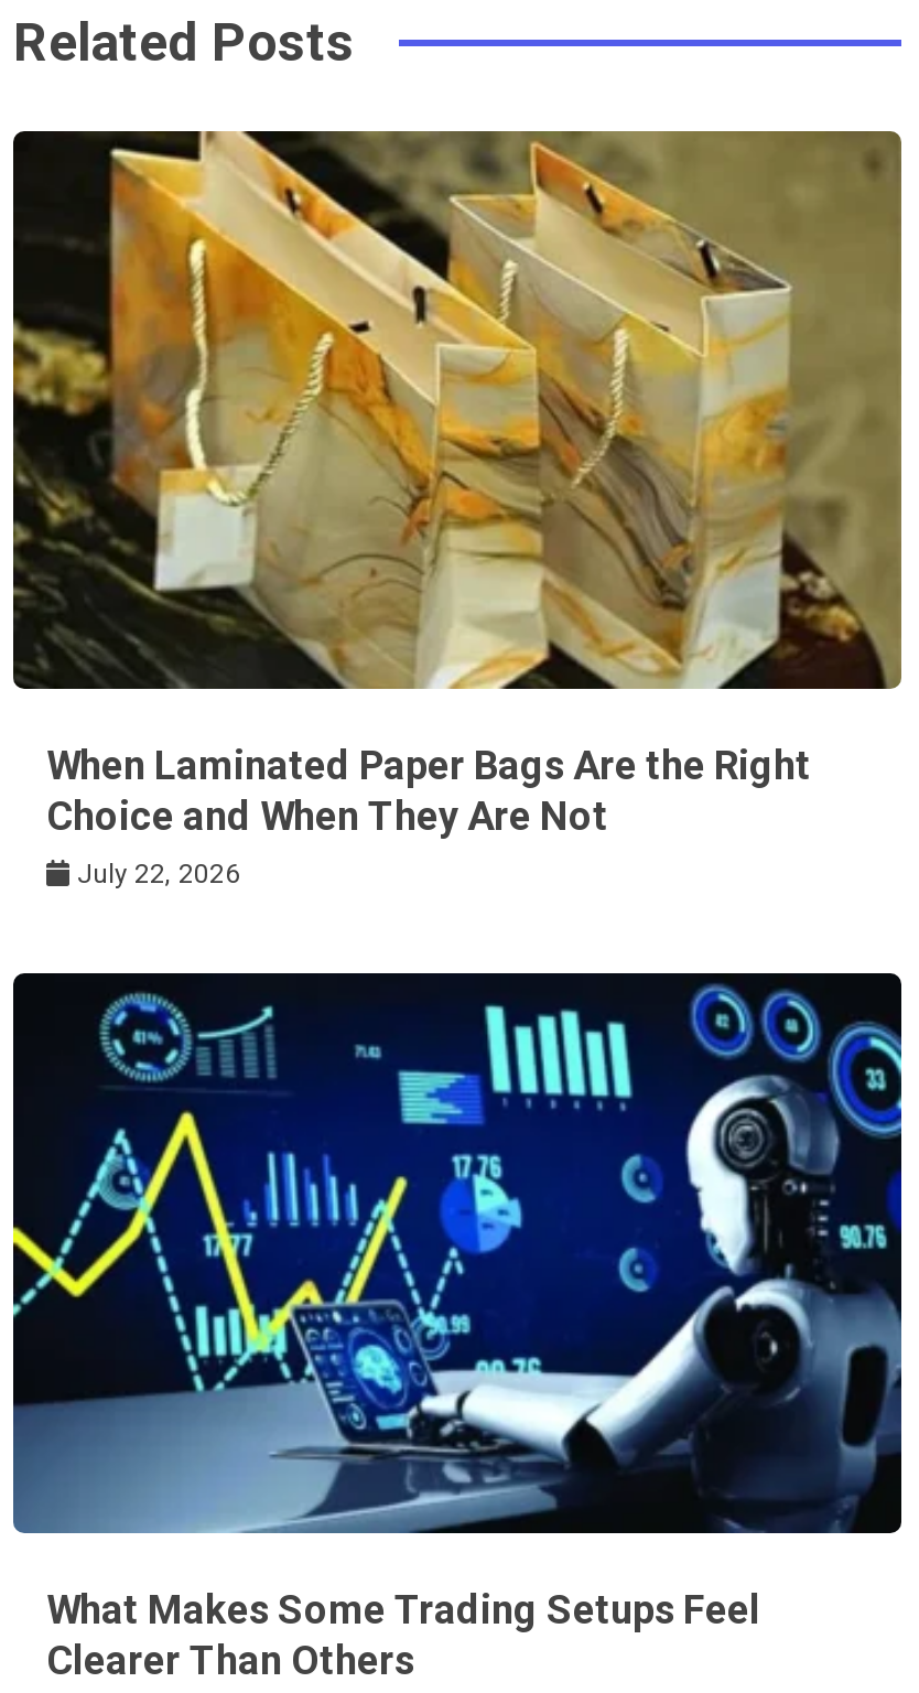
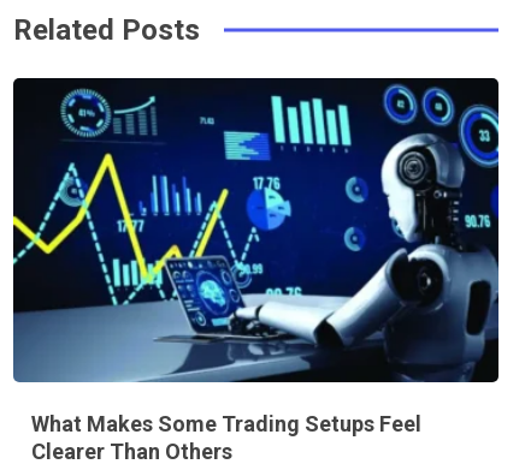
- [image]
- When Laminated Paper Bags Are the Right
- Choice and When They Are Not
- July 22, 2026
